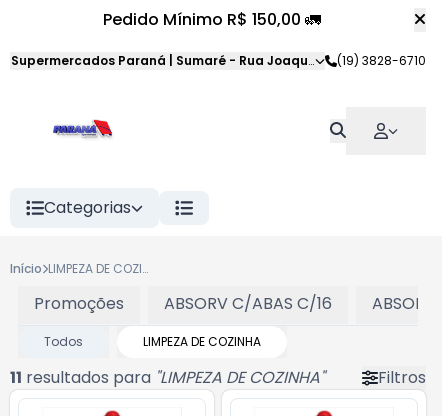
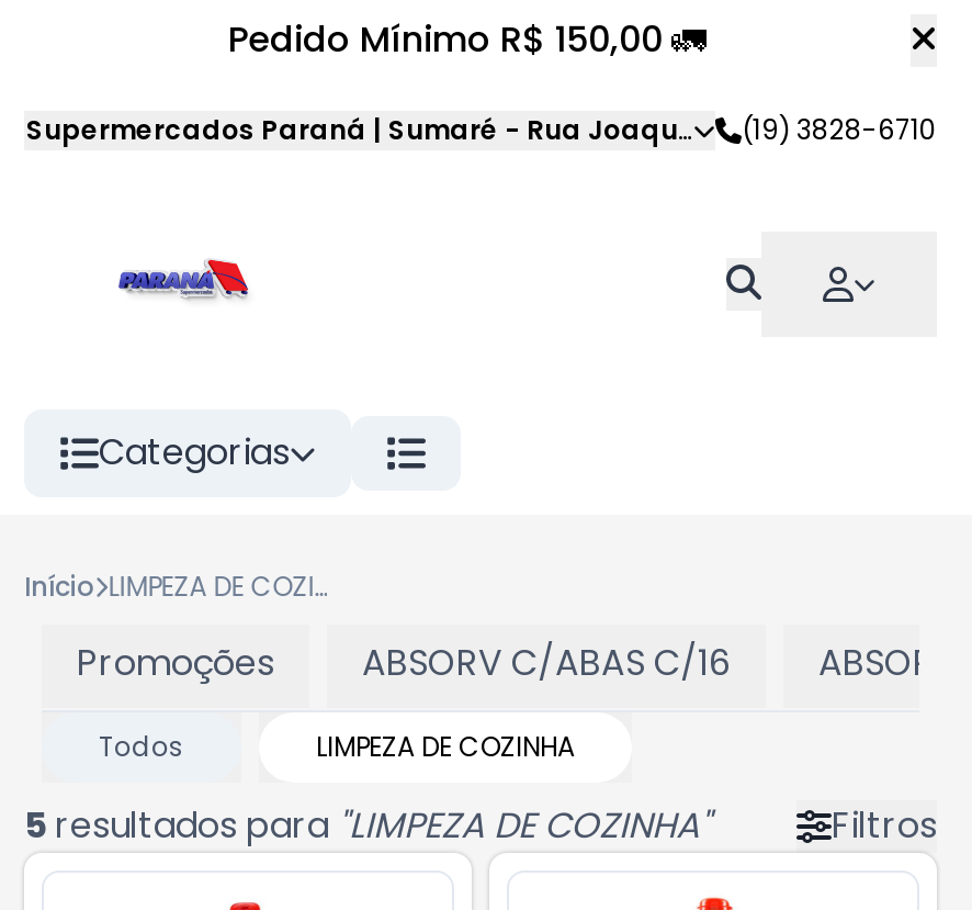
- 11 resultados para " LIMPEZA DE COZINHA"
+ 5 resultados para " LIMPEZA DE COZINHA"
